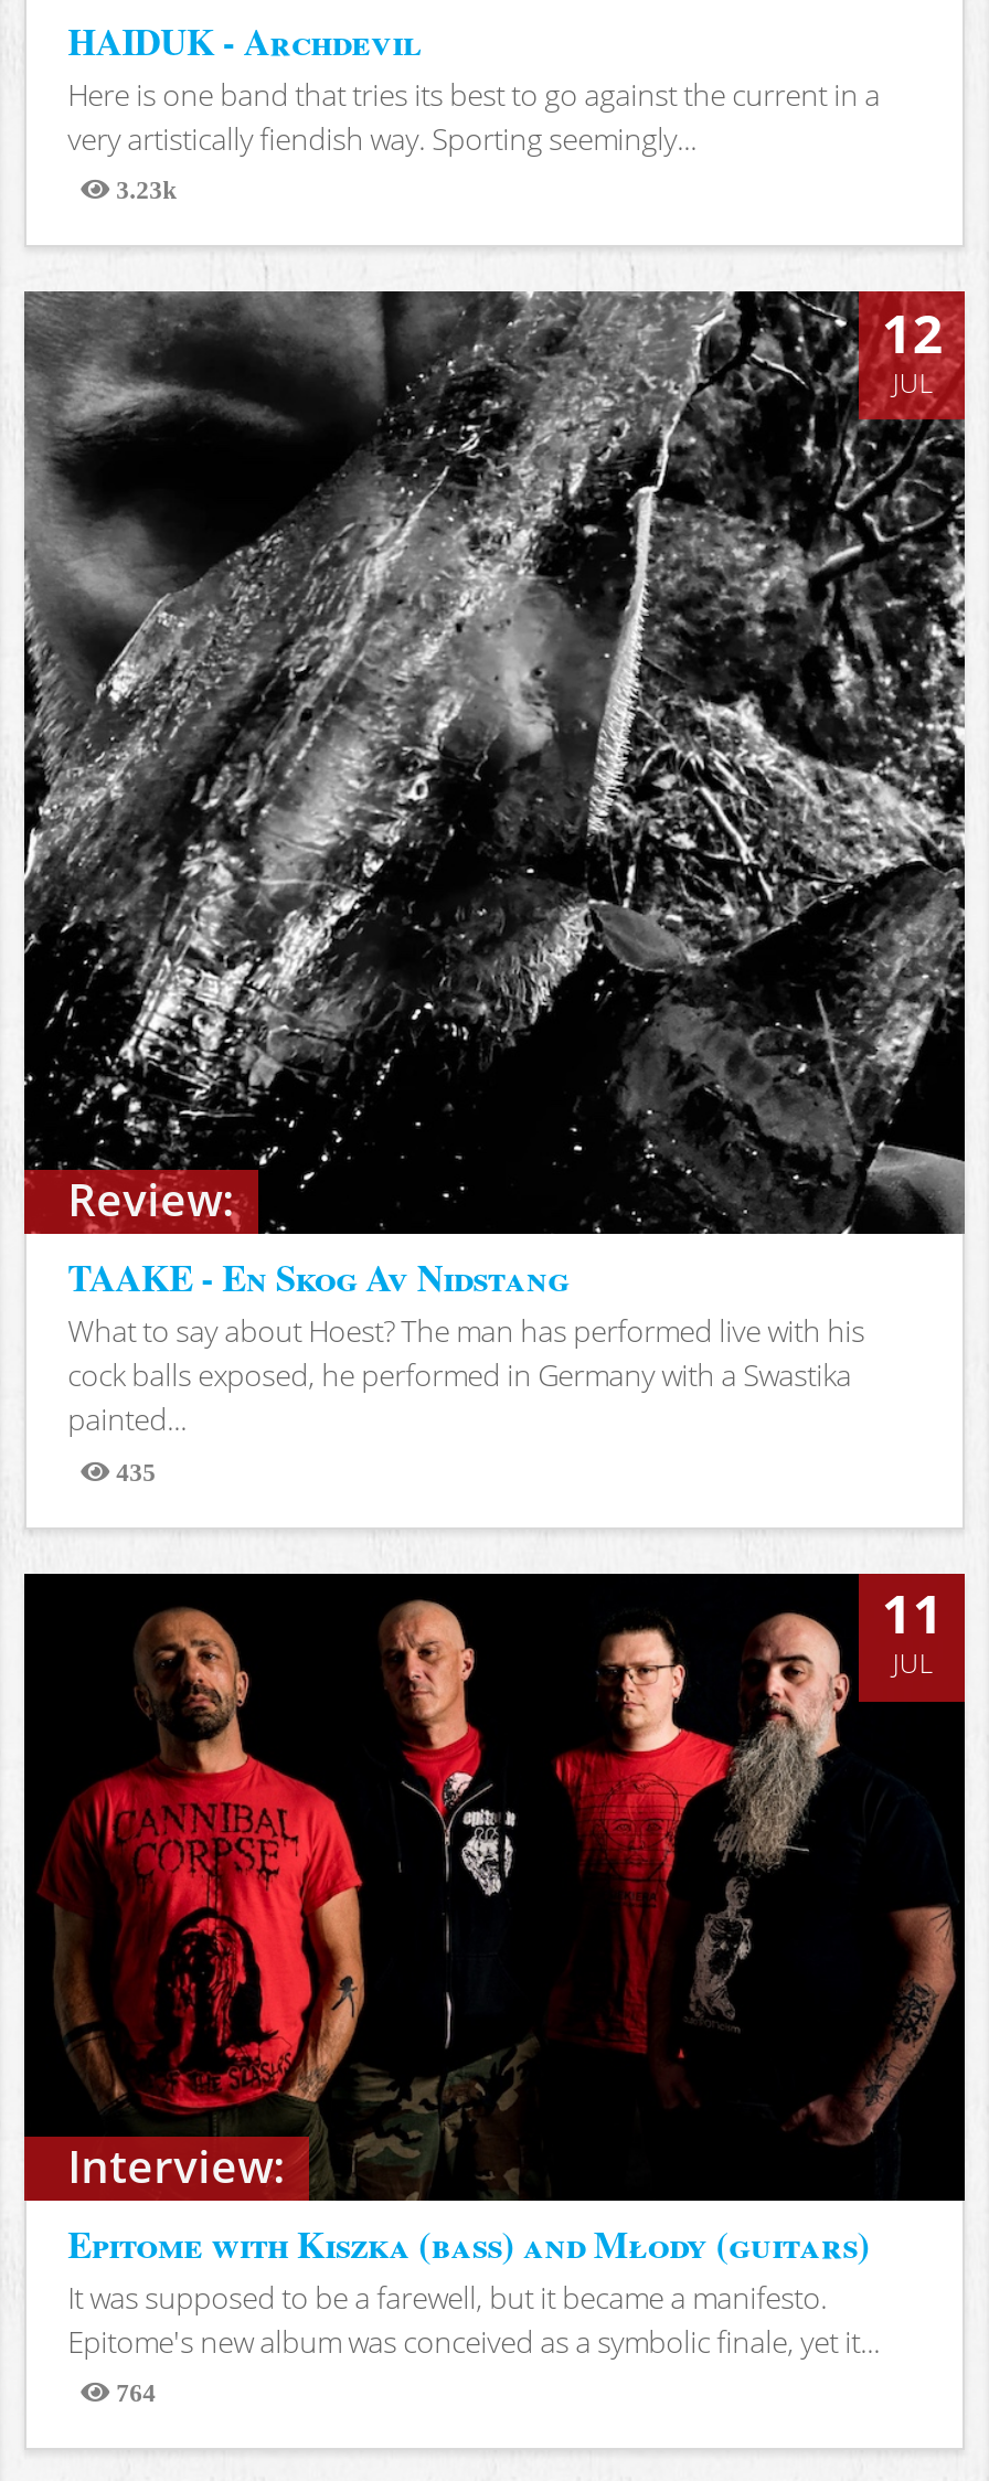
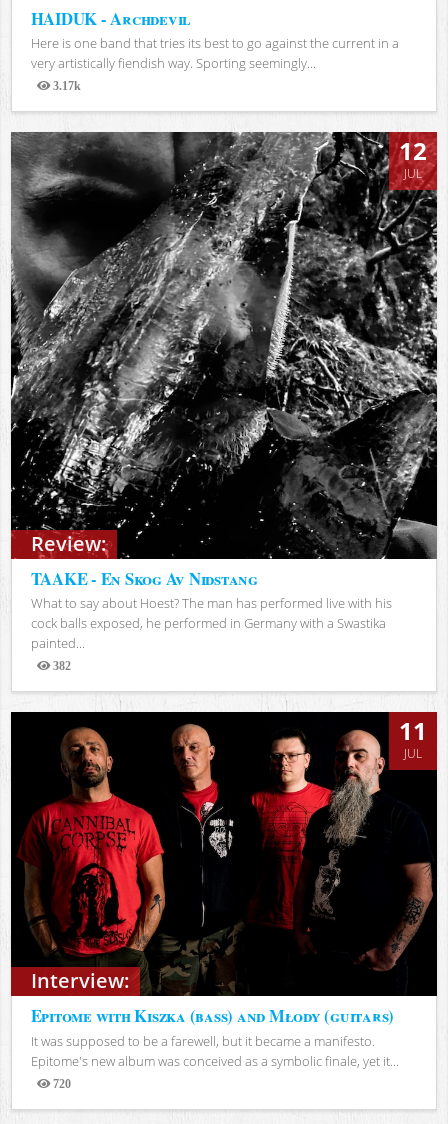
- 3.23k
+ 3.17k

- 435
+ 382

- 764
+ 720
